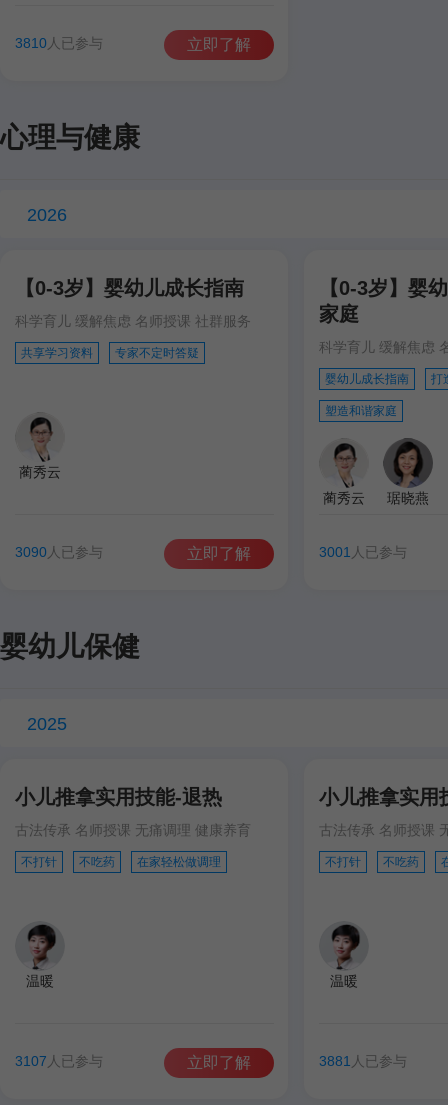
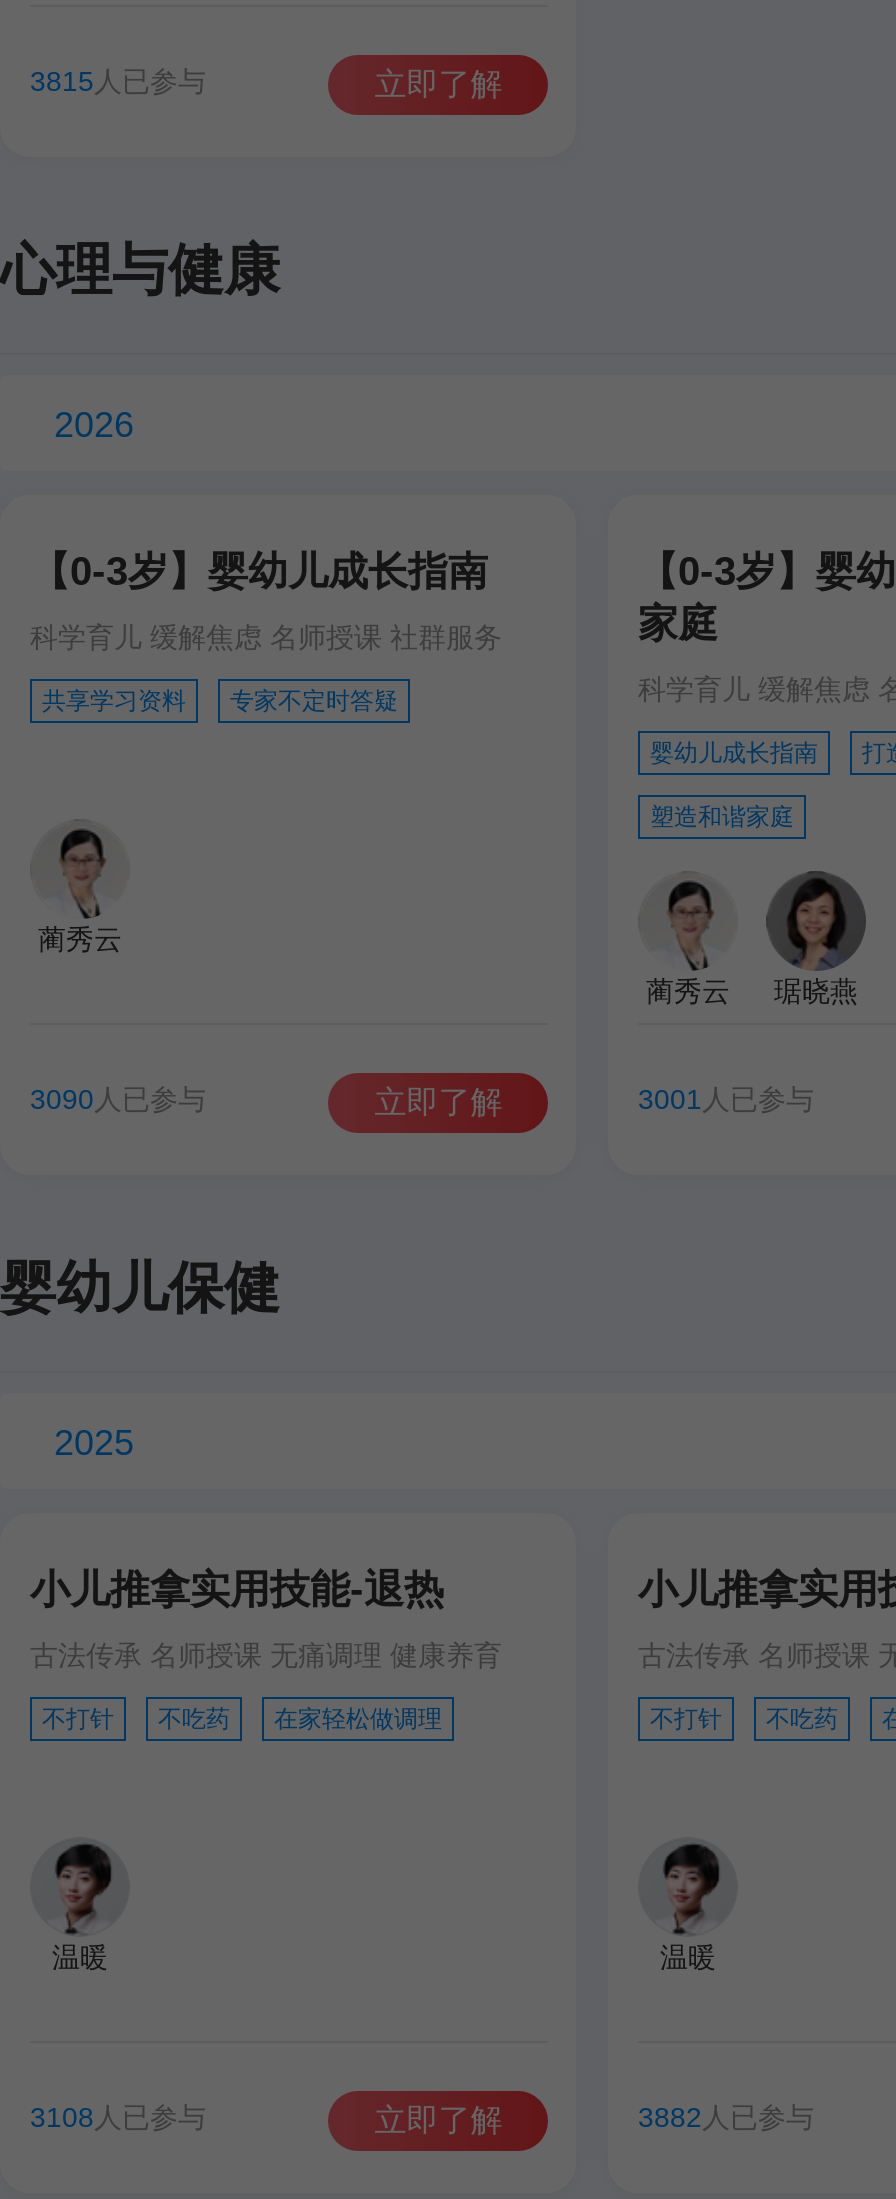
- 3810人已参与
+ 3815人已参与

- 3107人已参与
+ 3108人已参与

- 3881人已参与
+ 3882人已参与
